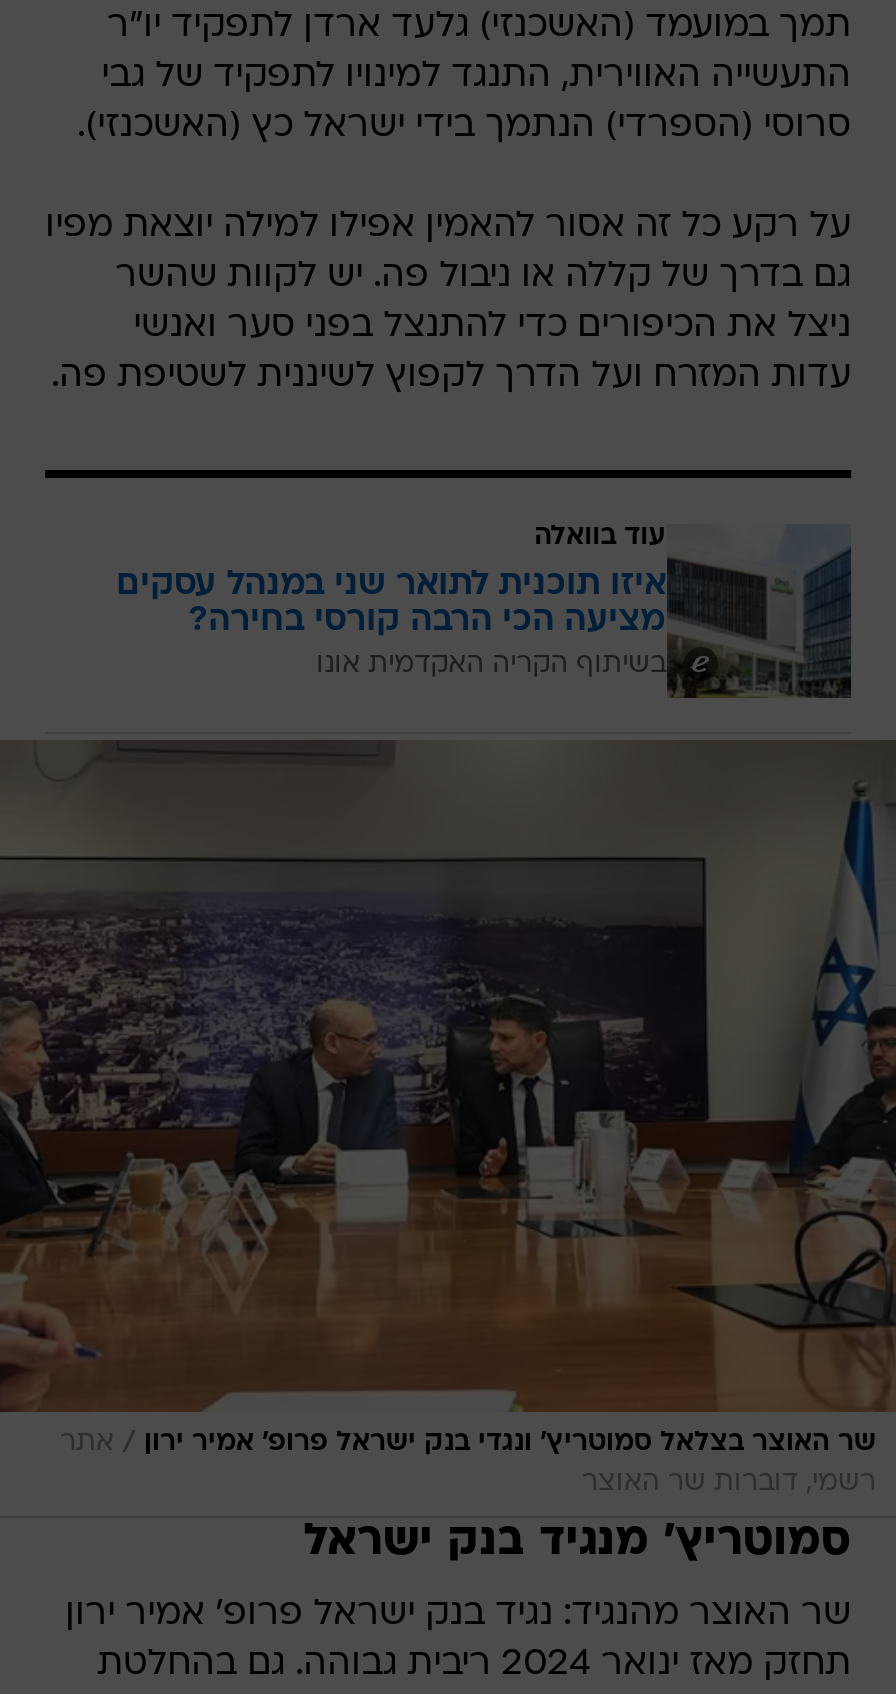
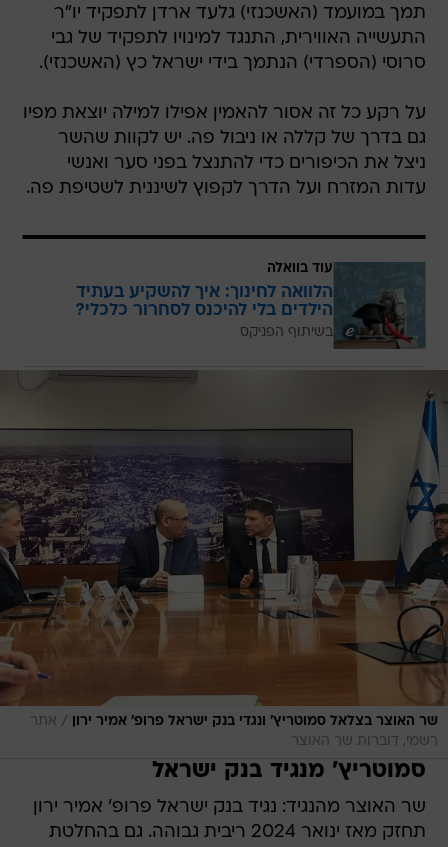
- [image]
- איזו תוכנית לתואר שני במנהל עסקים
- מציעה הכי הרבה קורסי בחירה?
- בשיתוף הקריה האקדמית אונו
+ [image]
+ הלוואה לחינוך: איך להשקיע בעתיד
+ הילדים בלי להיכנס לסחרור כלכלי?
+ בשיתוף הפניקס
